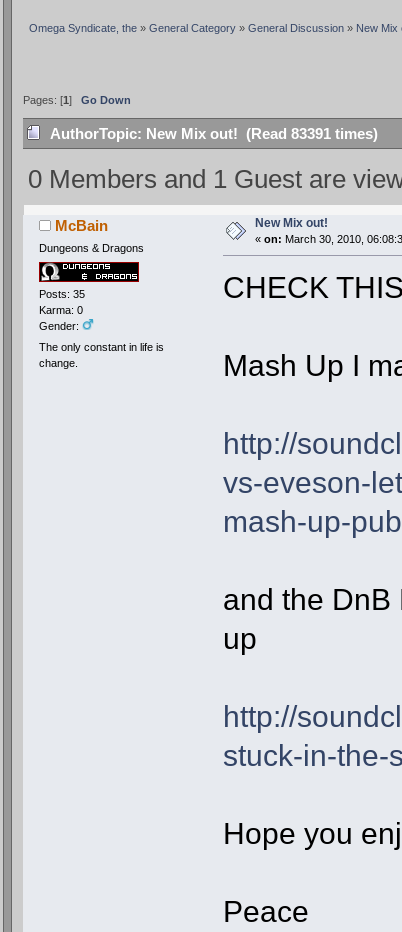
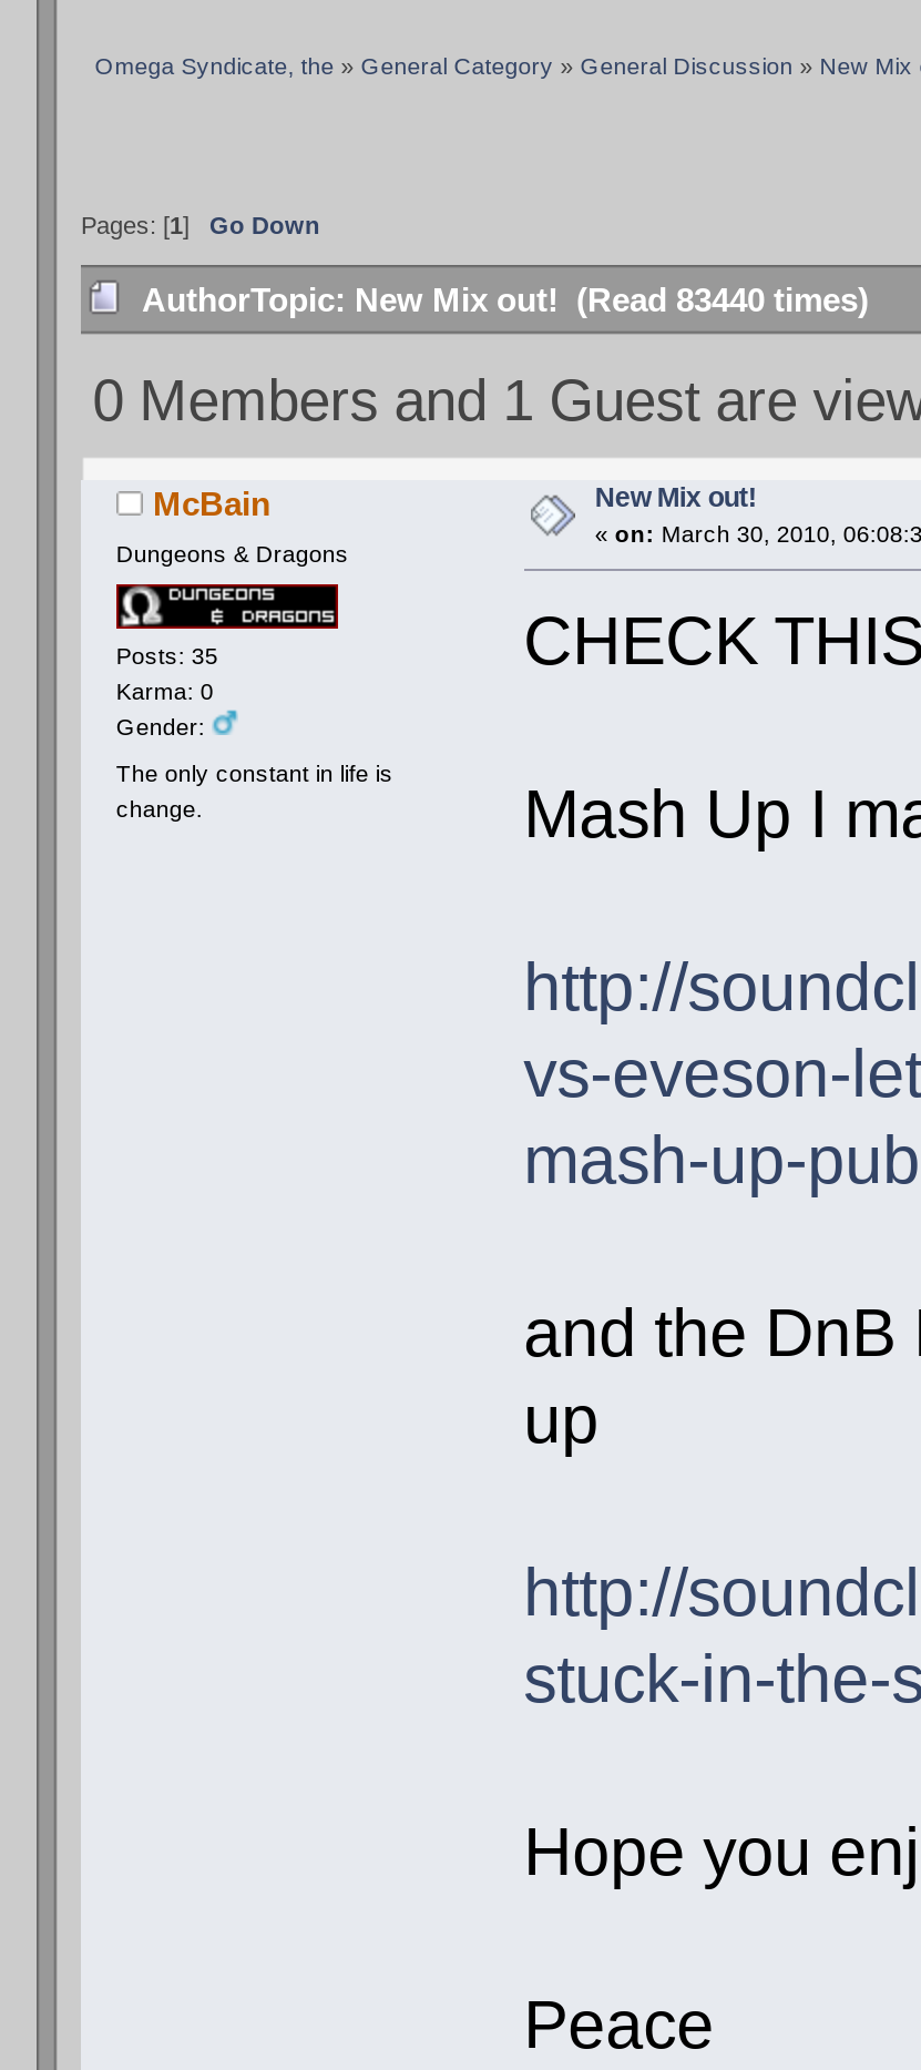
- AuthorTopic: New Mix out! (Read 83391 times)
+ AuthorTopic: New Mix out! (Read 83440 times)
